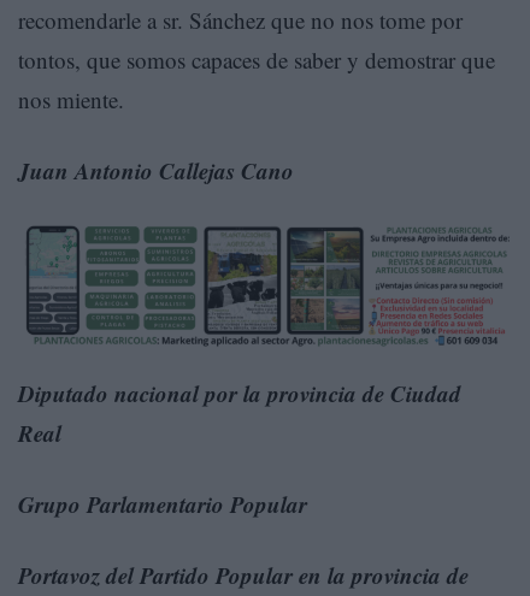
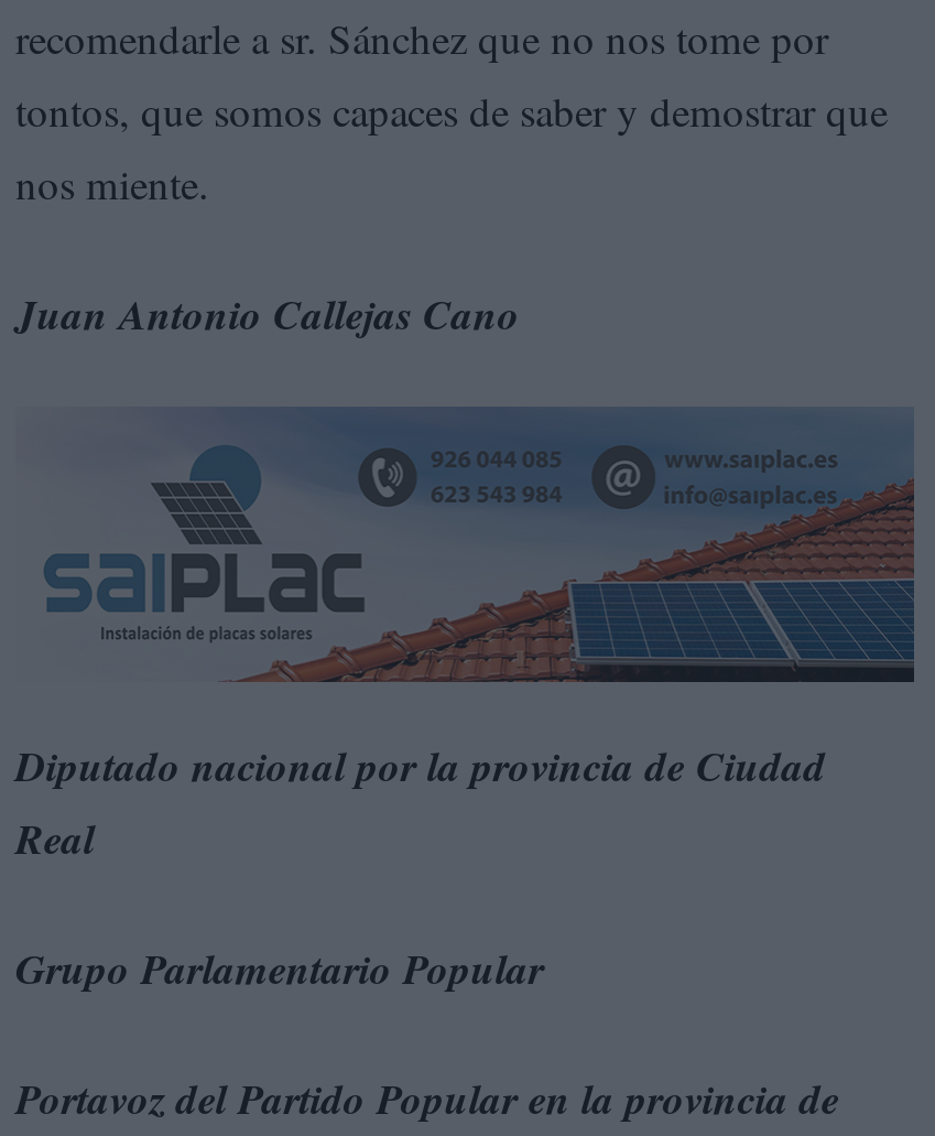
- [image]
+ [image]
